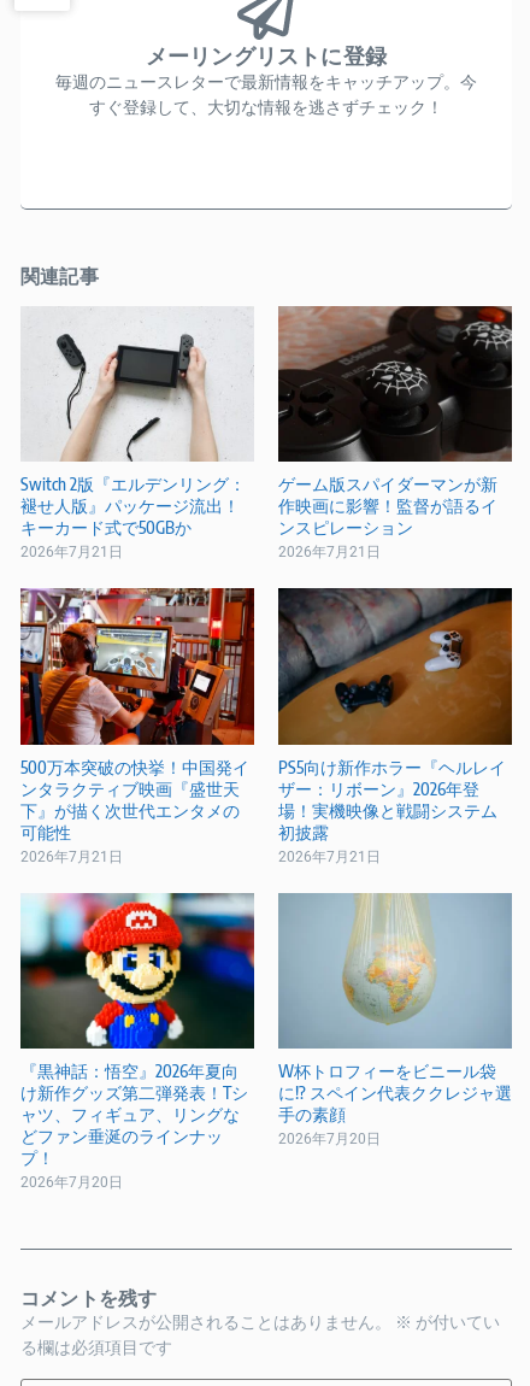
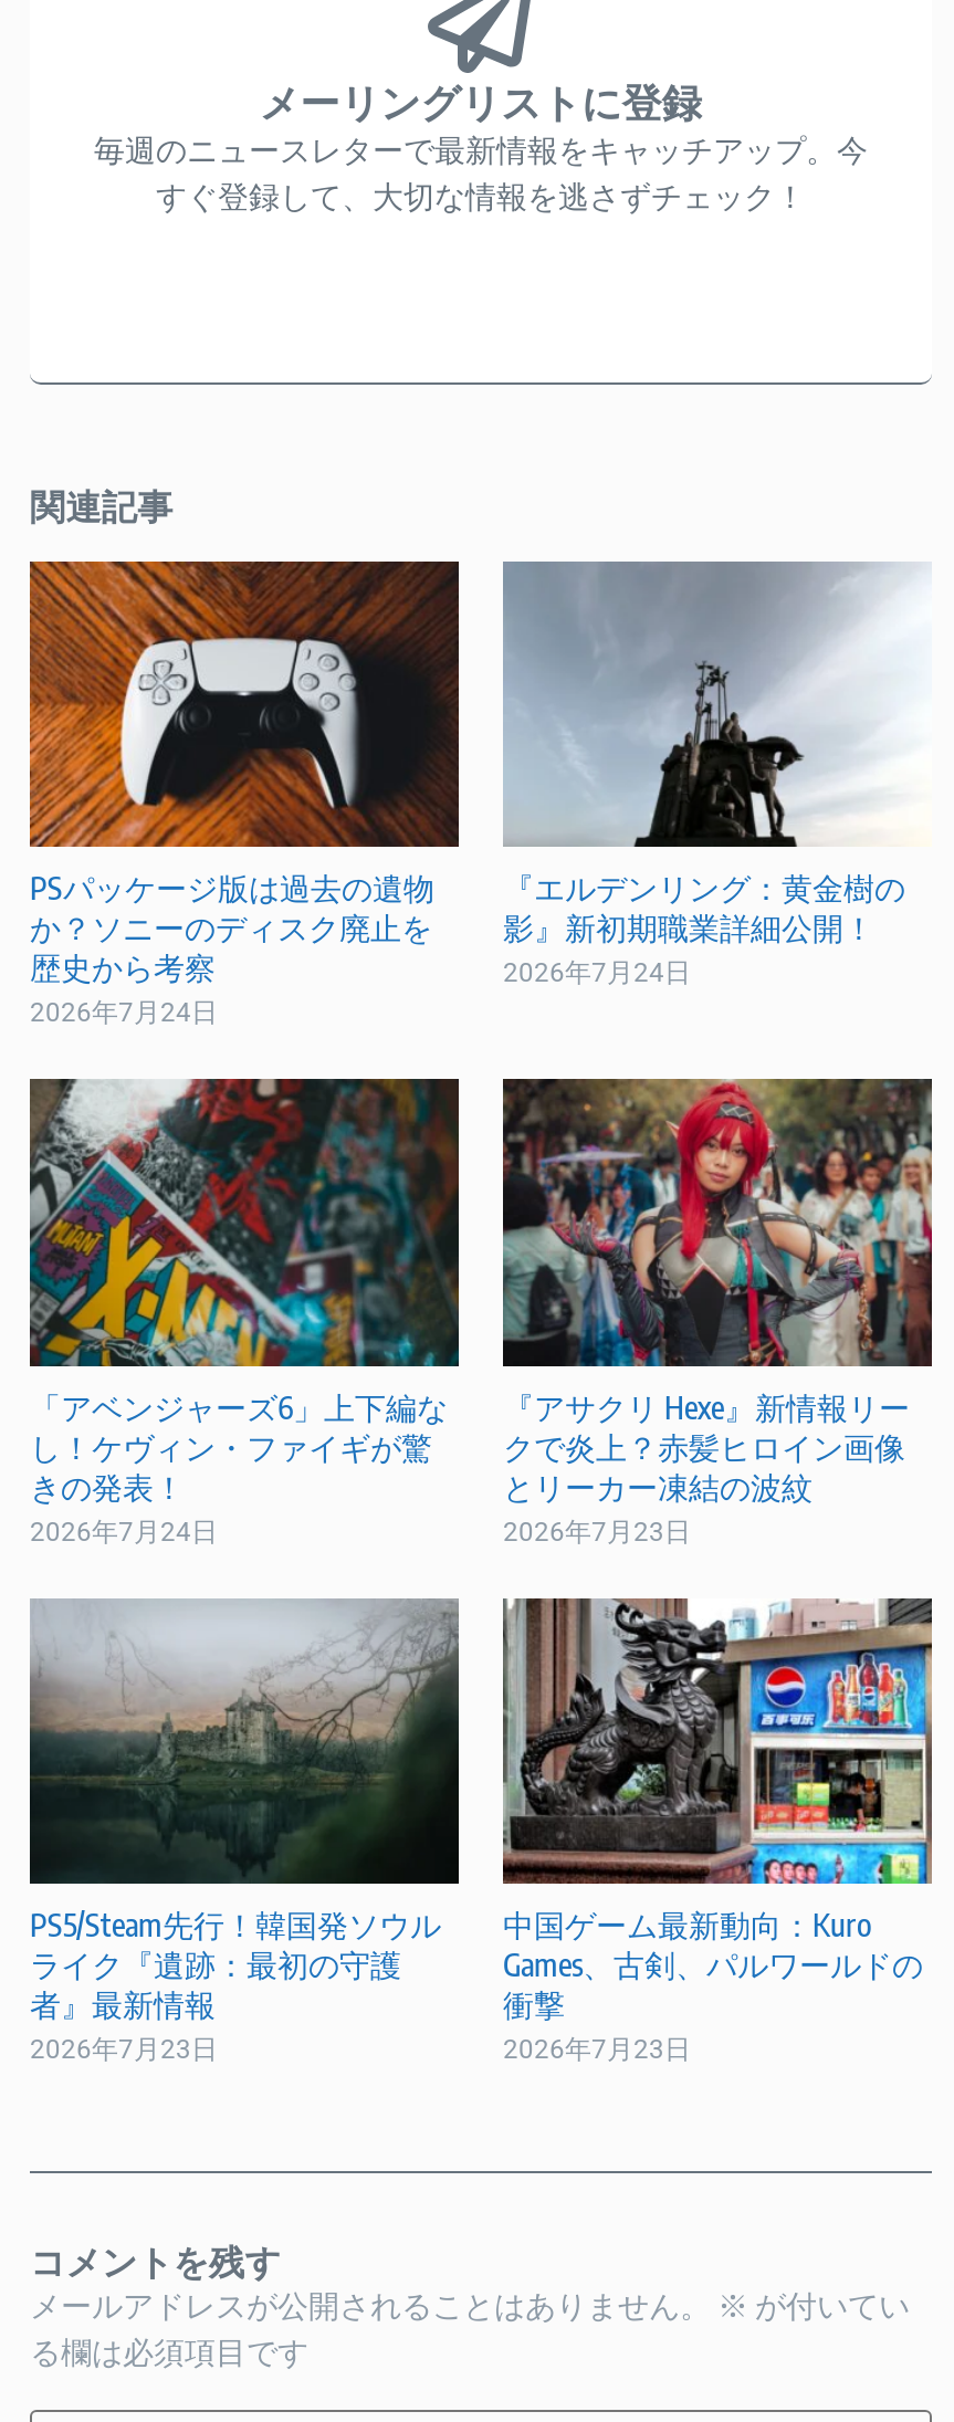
- [image]
+ [image]

- [image]
+ [image]

- Switch 2版『エルデンリング：
- 褪せ人版』パッケージ流出！
- キーカード式で50GBか
- 2026年7月21日
+ PSパッケージ版は過去の遺物
+ か？ソニーのディスク廃止を
+ 歴史から考察
+ 2026年7月24日

- ゲーム版スパイダーマンが新
- 作映画に影響！監督が語るイ
- ンスピレーション
- 2026年7月21日
+ 『エルデンリング：黄金樹の
+ 影』新初期職業詳細公開！
+ 2026年7月24日

- [image]
+ [image]

- [image]
+ [image]

- 500万本突破の快挙！中国発イ
- ンタラクティブ映画『盛世天
- 下』が描く次世代エンタメの
- 可能性
- 2026年7月21日
+ 「アベンジャーズ6」上下編な
+ し！ケヴィン・ファイギが驚
+ きの発表！
+ 2026年7月24日

- PS5向け新作ホラー『ヘルレイ
- ザー：リボーン』2026年登
- 場！実機映像と戦闘システム
- 初披露
- 2026年7月21日
+ 『アサクリ Hexe』新情報リー
+ クで炎上？赤髪ヒロイン画像
+ とリーカー凍結の波紋
+ 2026年7月23日

- [image]
+ [image]

- [image]
+ [image]

- 『黒神話：悟空』2026年夏向
- け新作グッズ第二弾発表！Tシ
- ャツ、フィギュア、リングな
- どファン垂涎のラインナッ
- プ！
- 2026年7月20日
+ PS5/Steam先行！韓国発ソウル
+ ライク『遺跡：最初の守護
+ 者』最新情報
+ 2026年7月23日

- W杯トロフィーをビニール袋
- に!? スペイン代表ククレジャ選
- 手の素顔
- 2026年7月20日
+ 中国ゲーム最新動向：Kuro
+ Games、古剣、パルワールドの
+ 衝撃
+ 2026年7月23日
